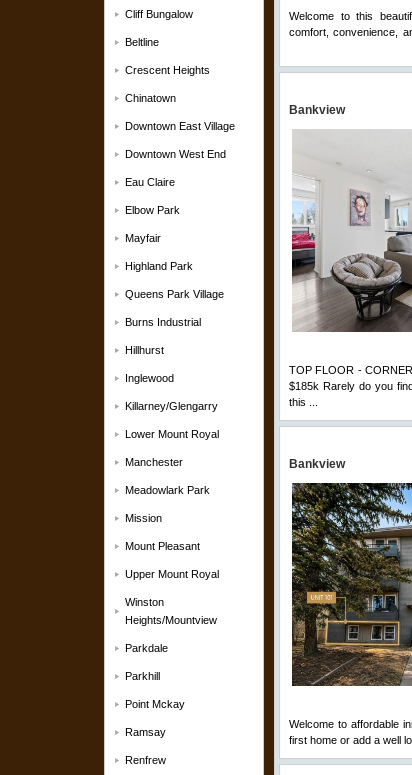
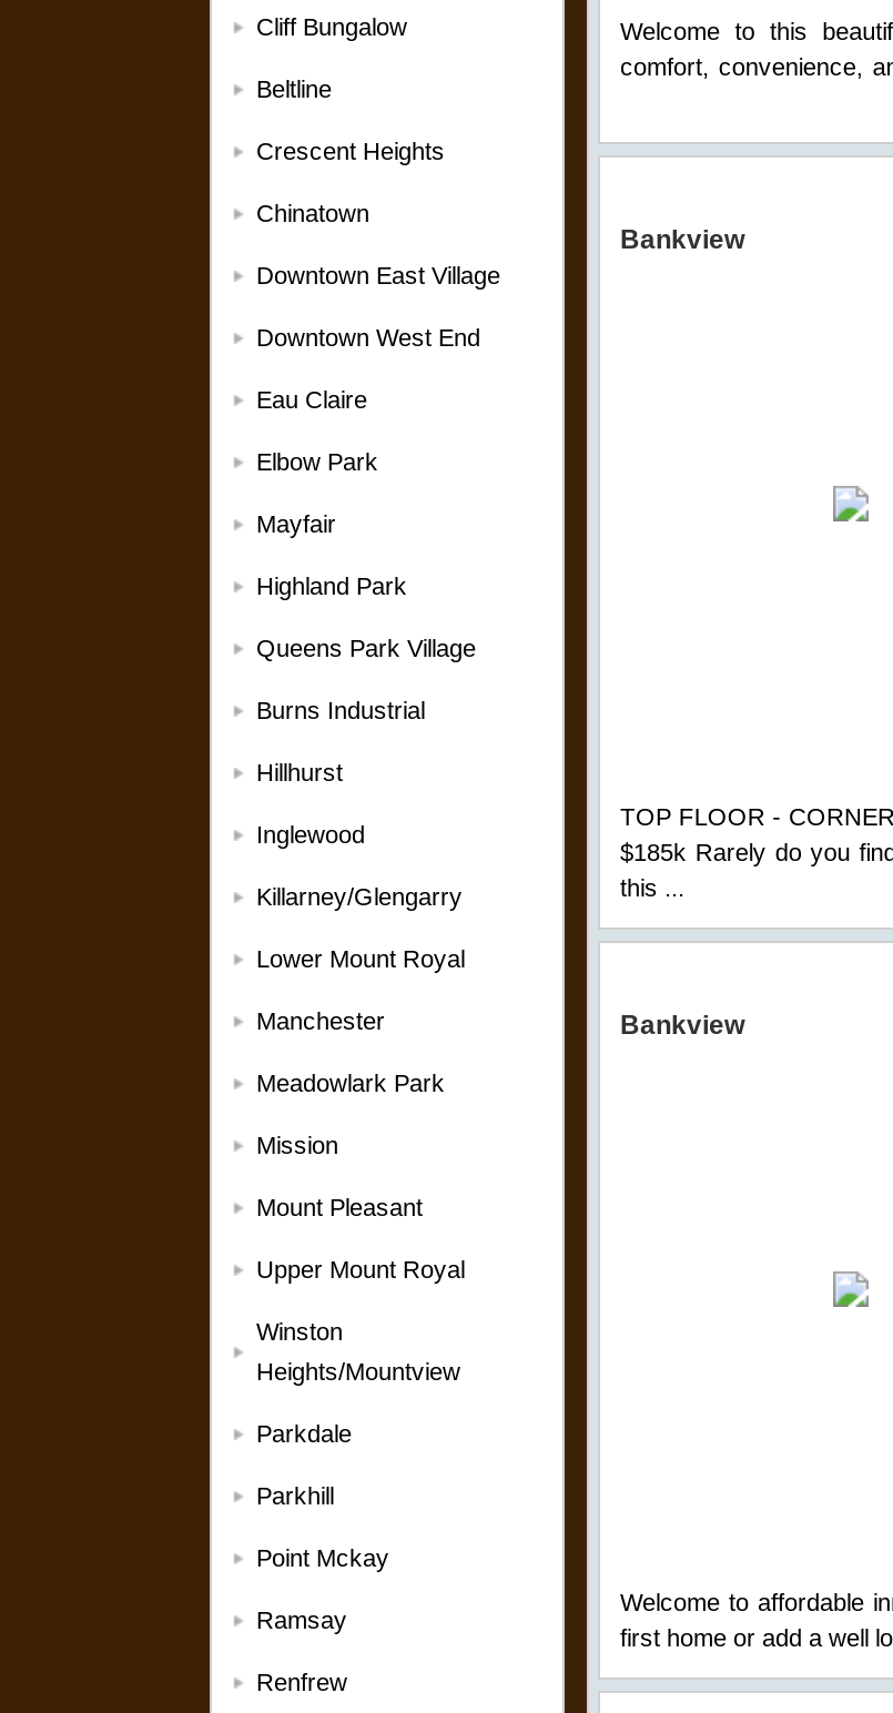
- [image]

- [image]
